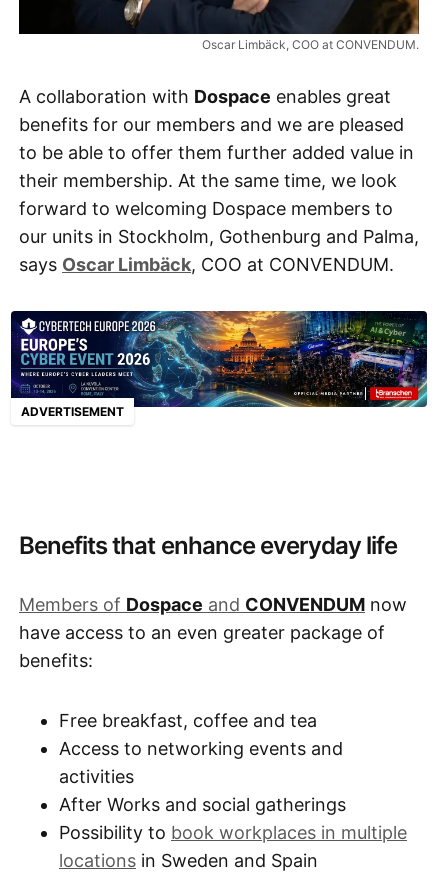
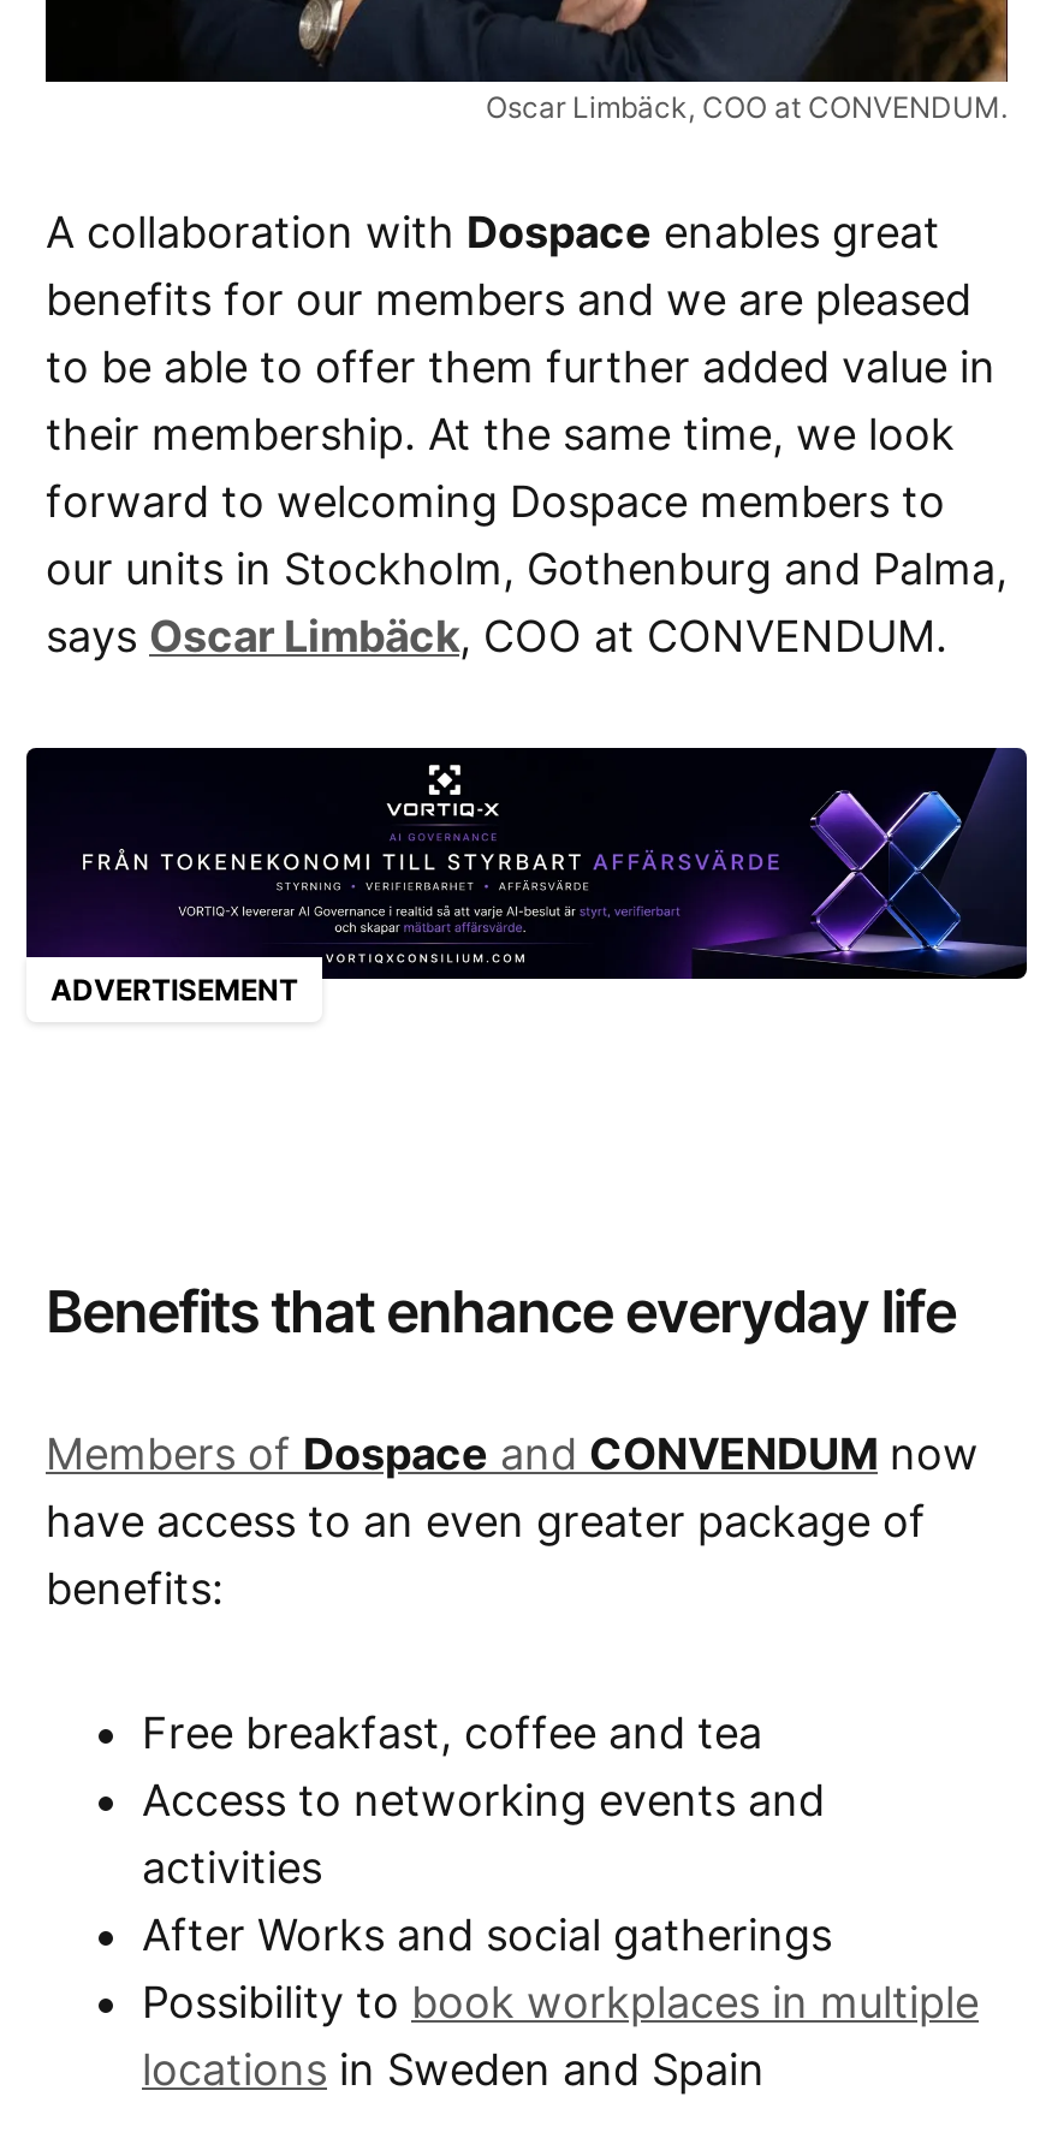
- [image]
+ [image]
